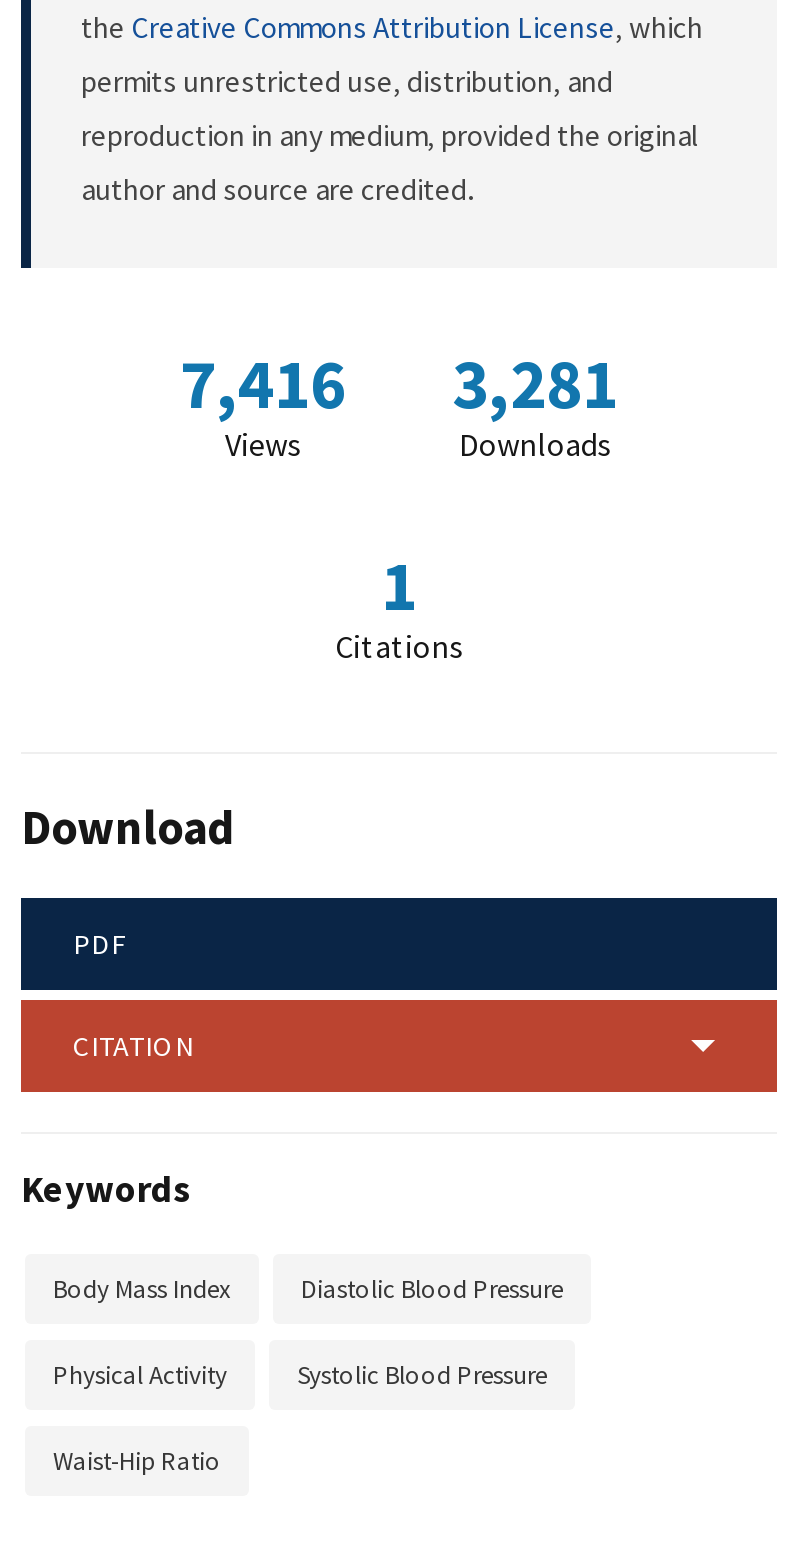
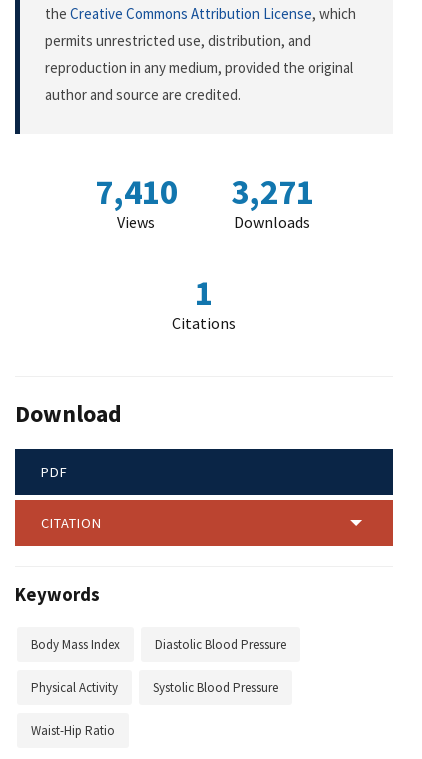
- 7,416
+ 7,410

- 3,281
+ 3,271
